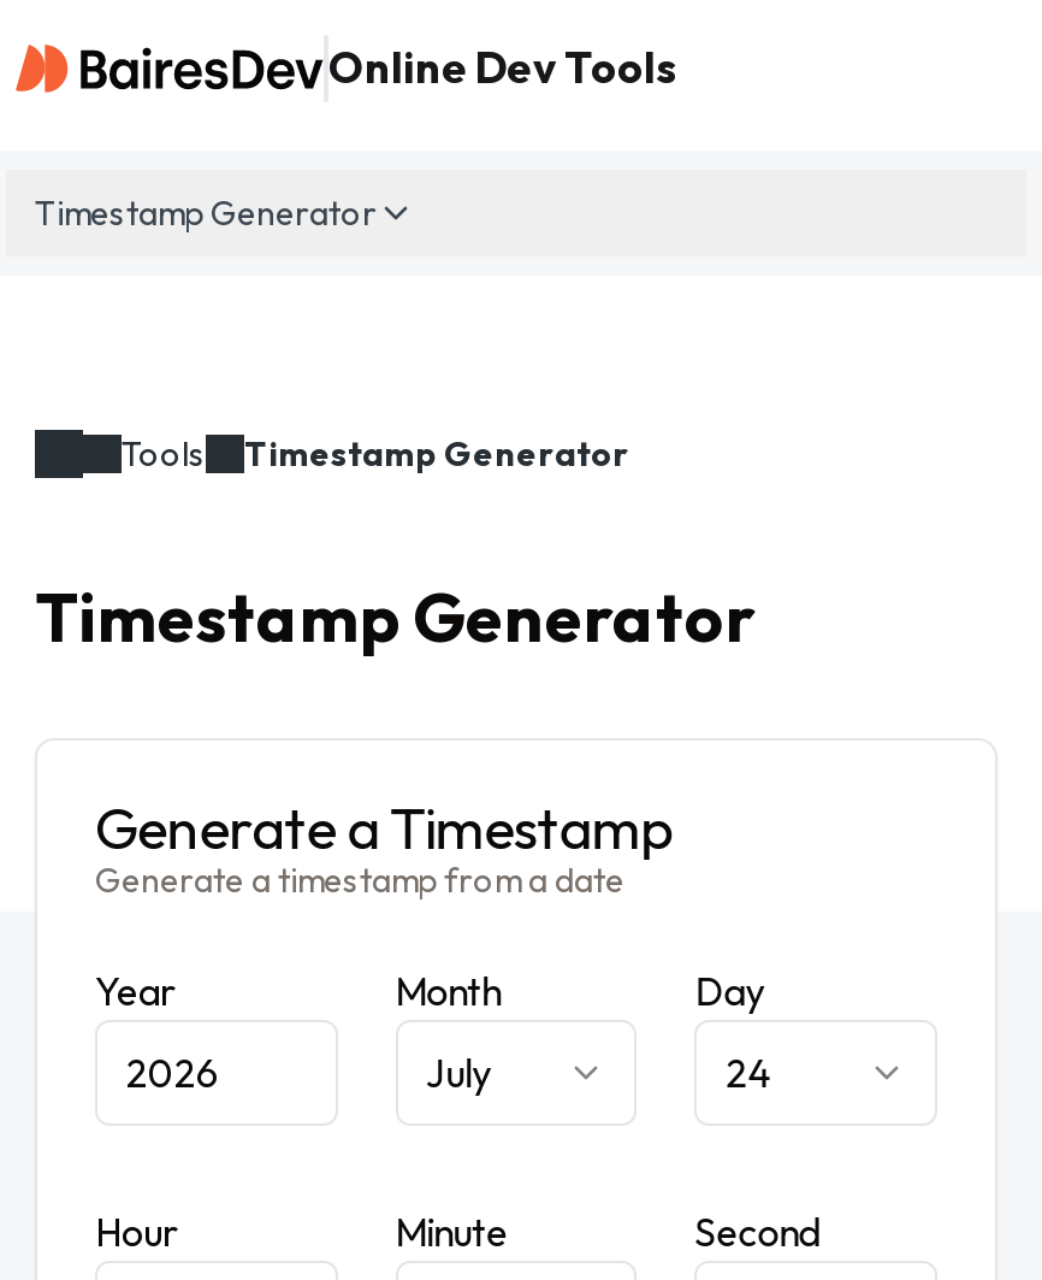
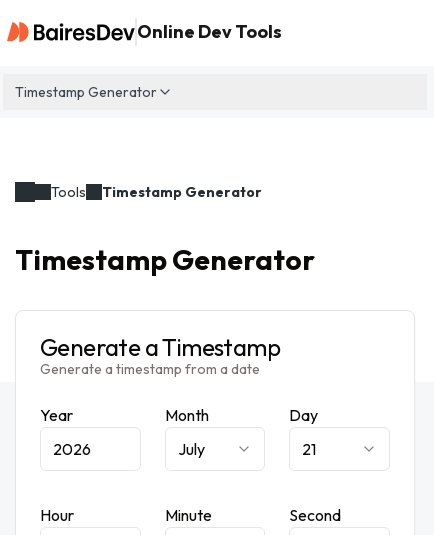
- 24
+ 21
